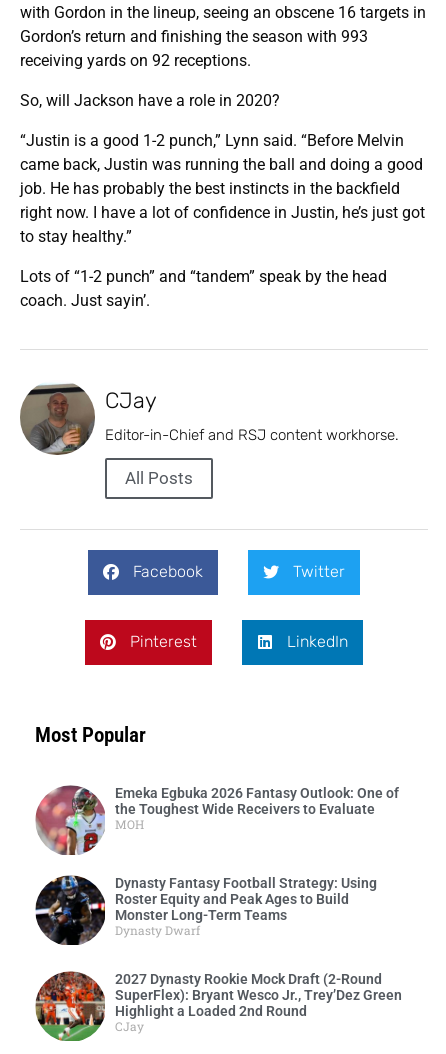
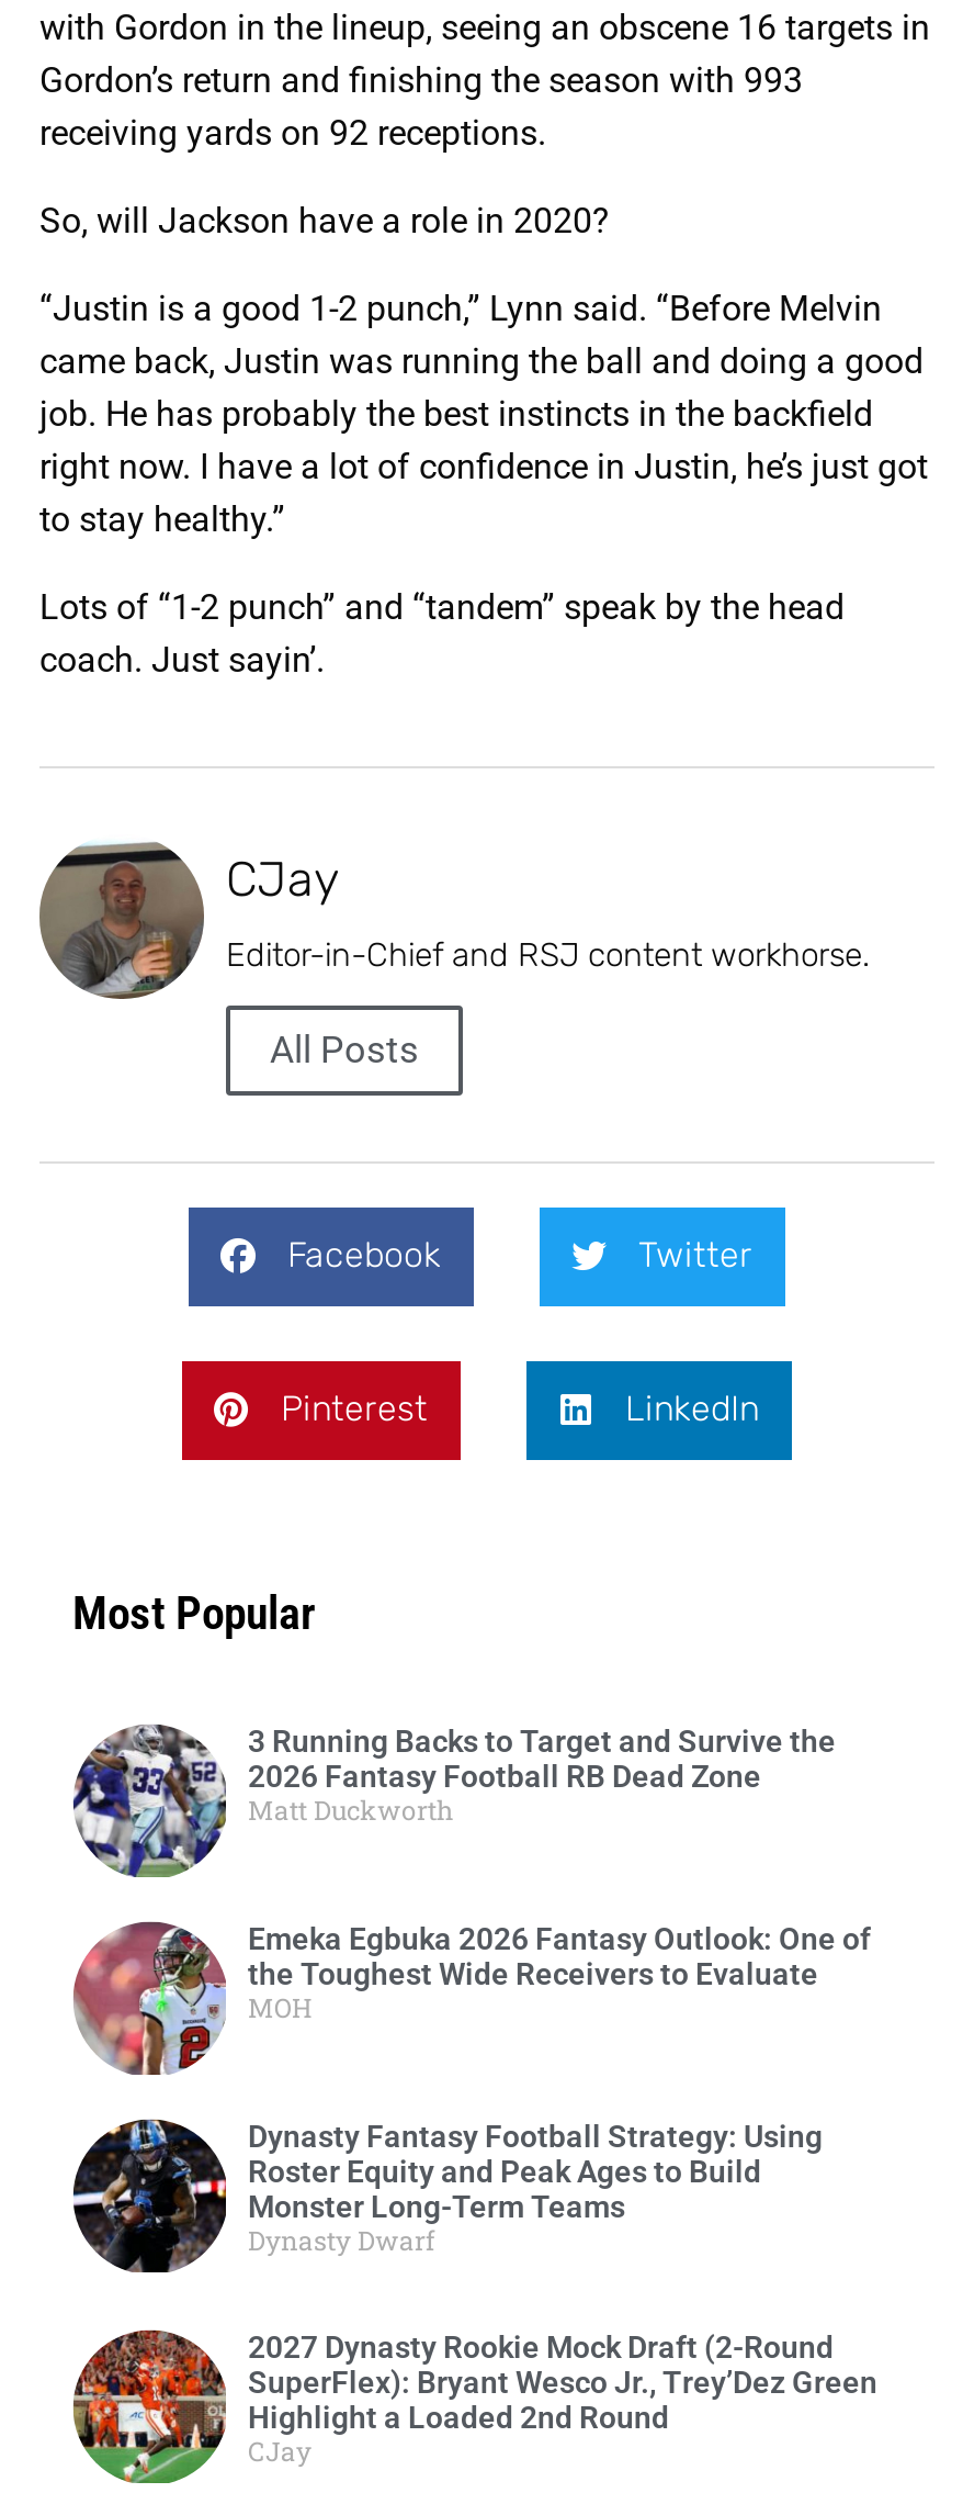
+ [image]
+ 3 Running Backs to Target and Survive the
+ 2026 Fantasy Football RB Dead Zone
+ Matt Duckworth
